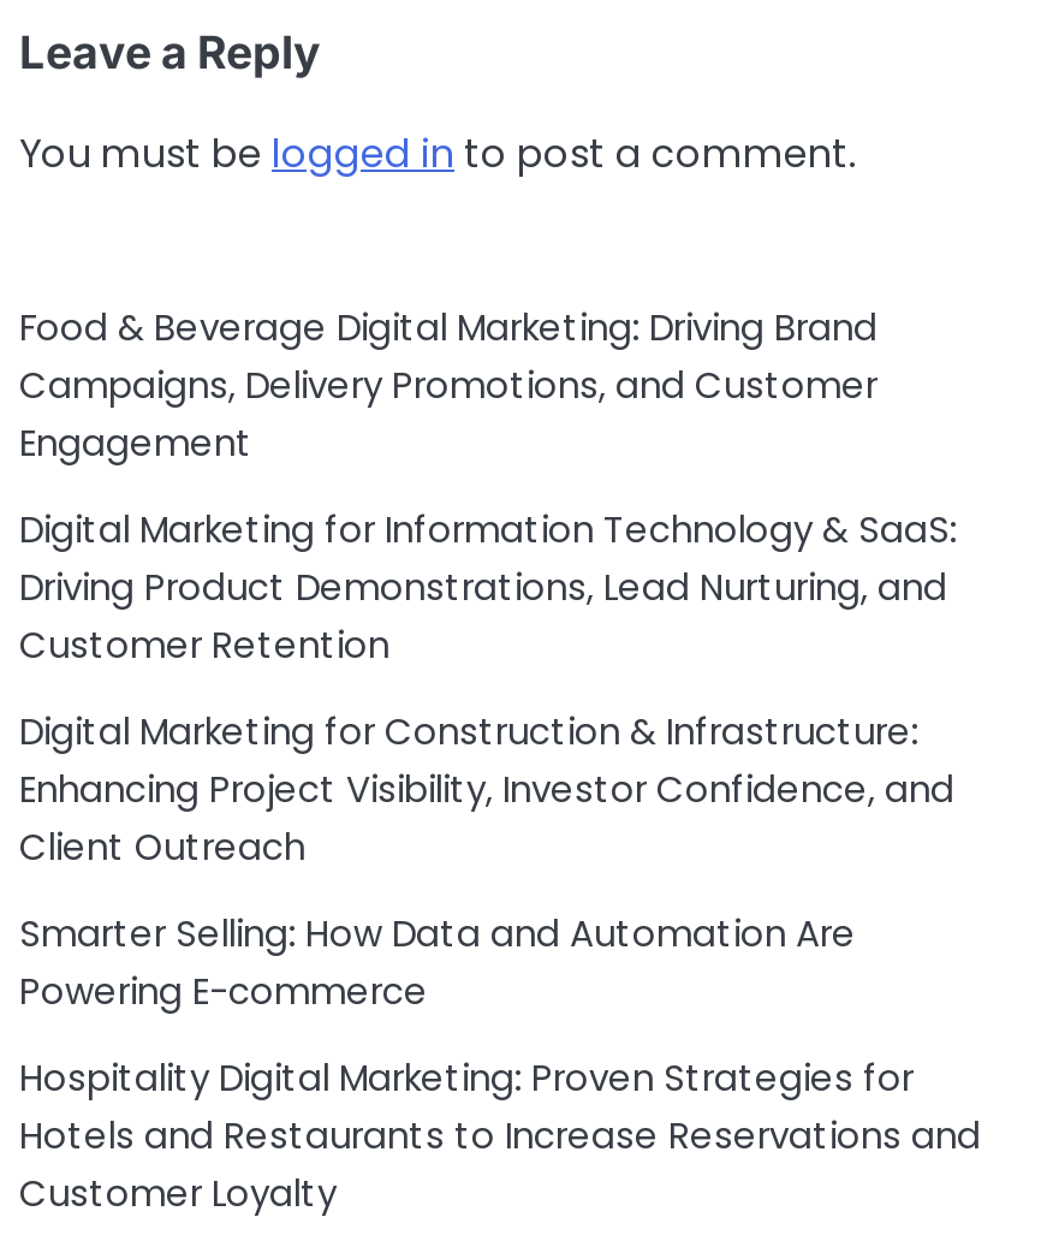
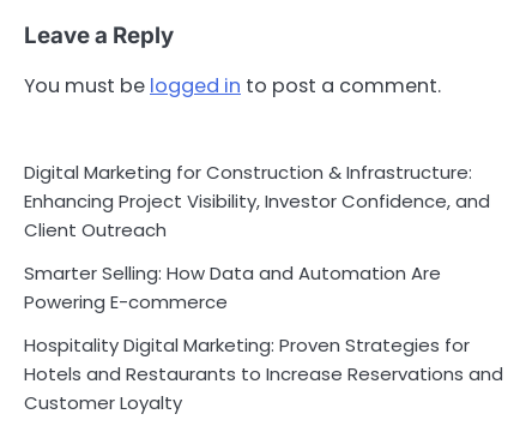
- Food & Beverage Digital Marketing: Driving Brand
- Campaigns, Delivery Promotions, and Customer
- Engagement
- Digital Marketing for Information Technology & SaaS:
- Driving Product Demonstrations, Lead Nurturing, and
- Customer Retention
